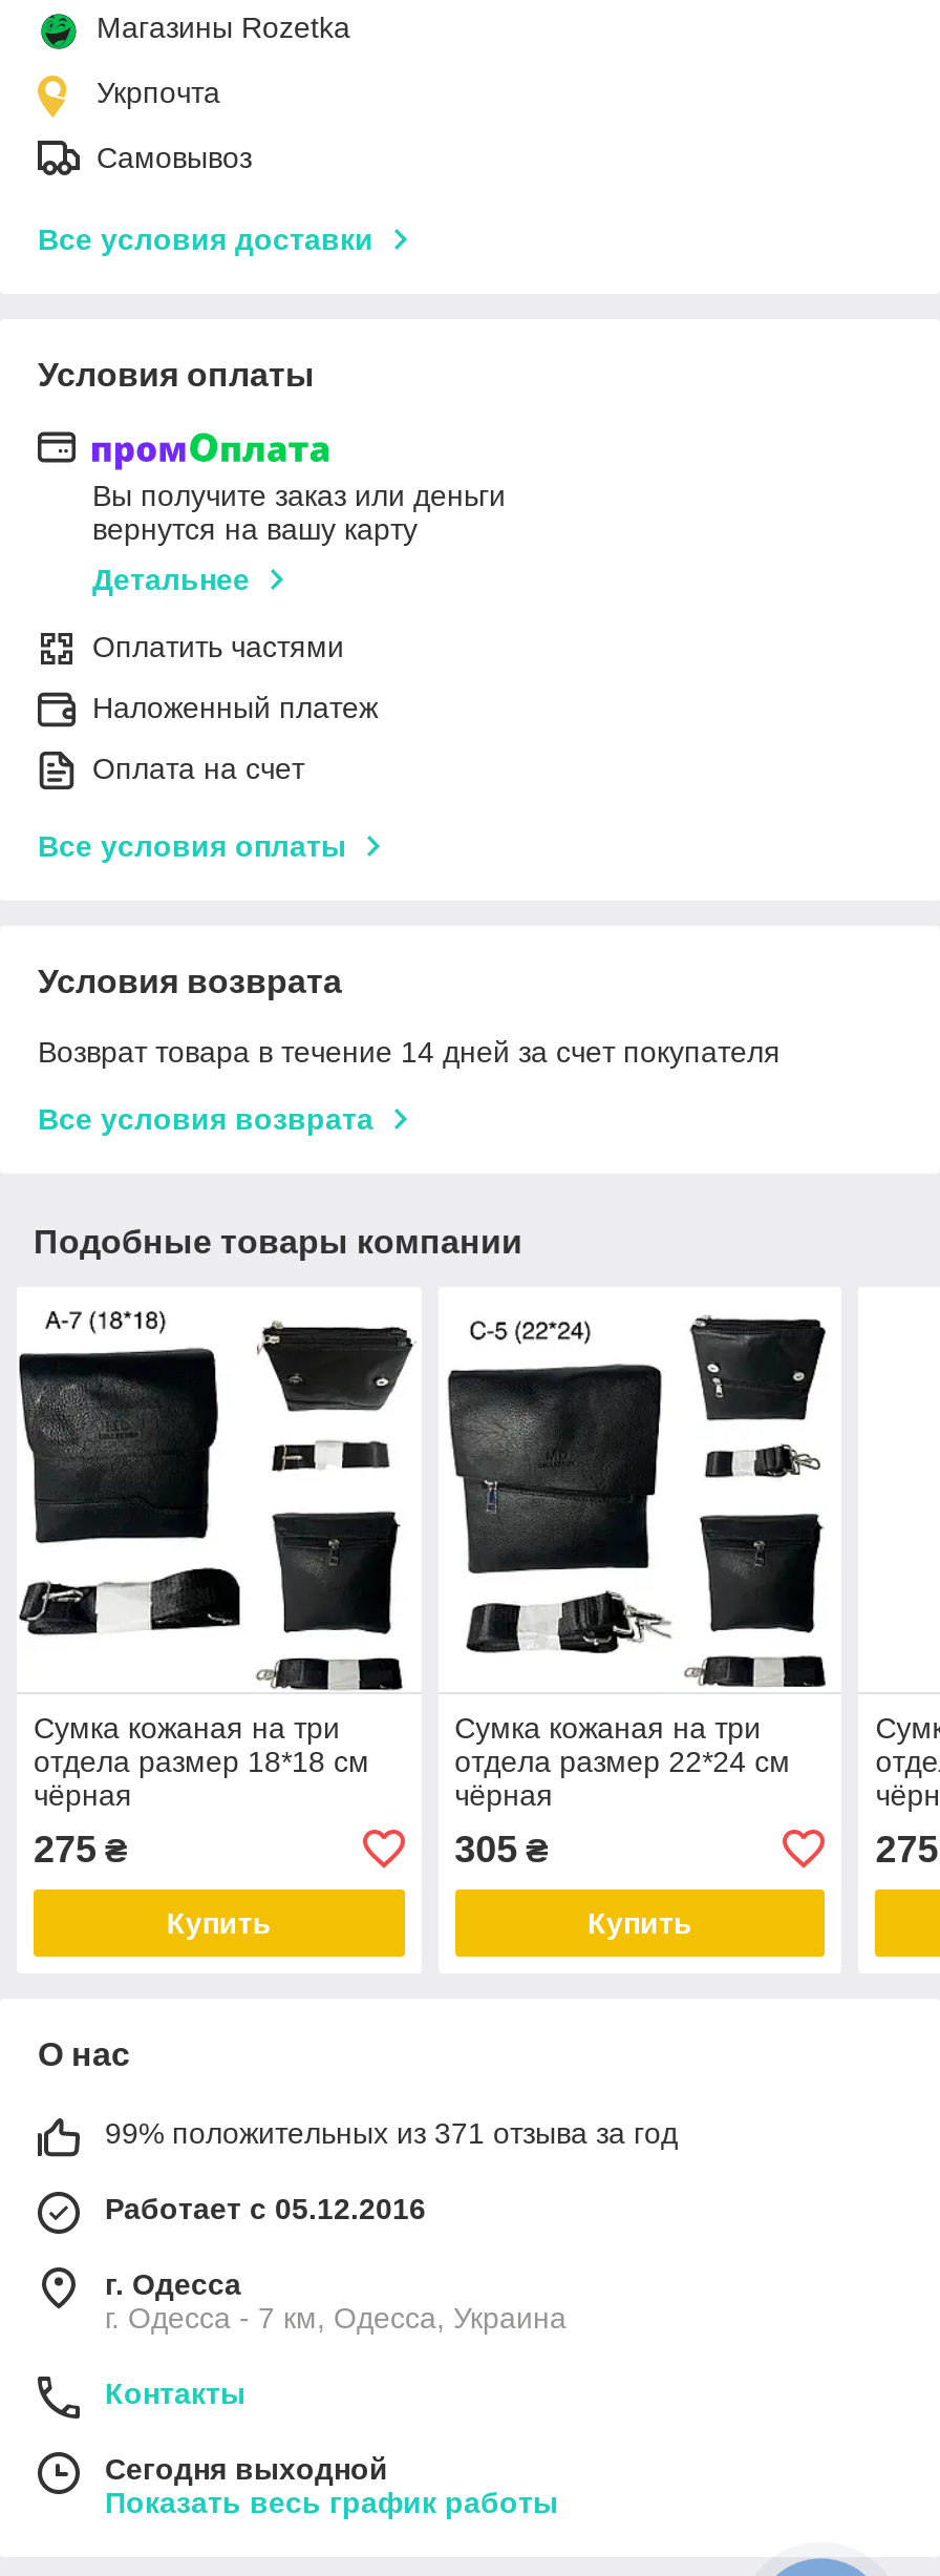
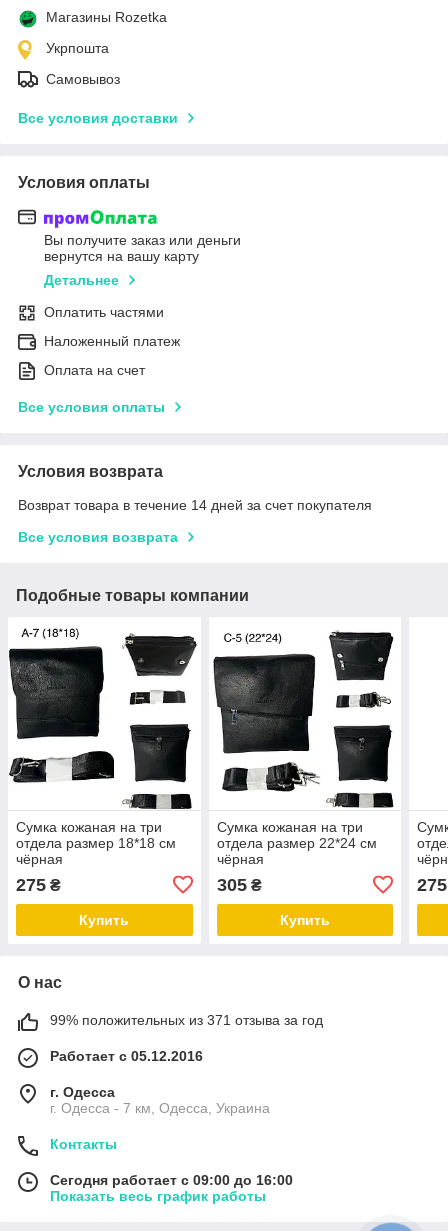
- Укрпочта
+ Укрпошта

- Сегодня выходной
+ Сегодня работает с 09:00 до 16:00
